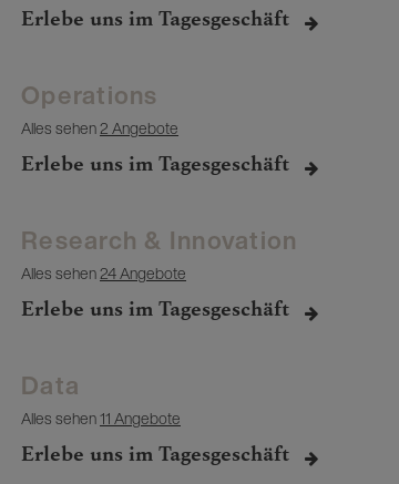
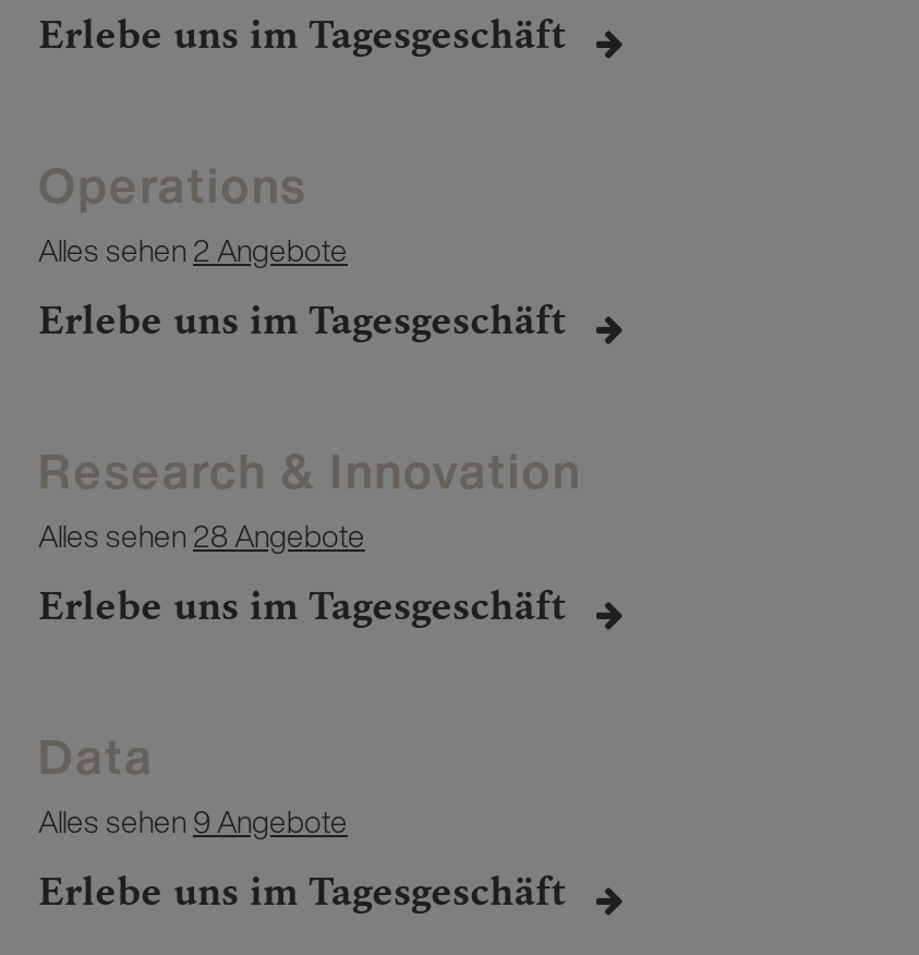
- Alles sehen 24 Angebote
+ Alles sehen 28 Angebote

- Alles sehen 11 Angebote
+ Alles sehen 9 Angebote
